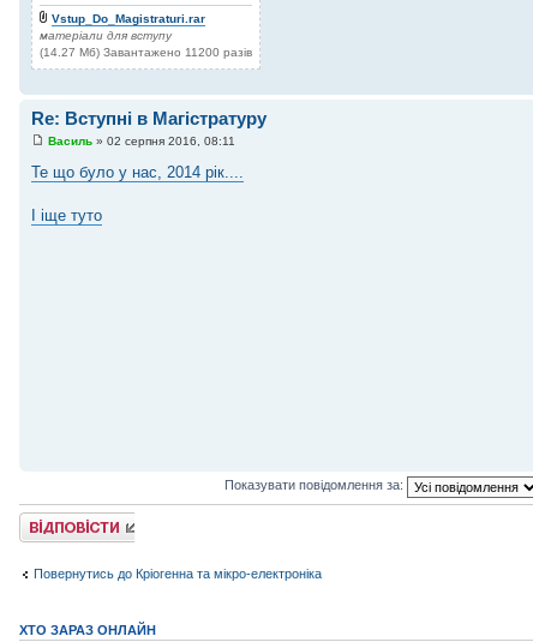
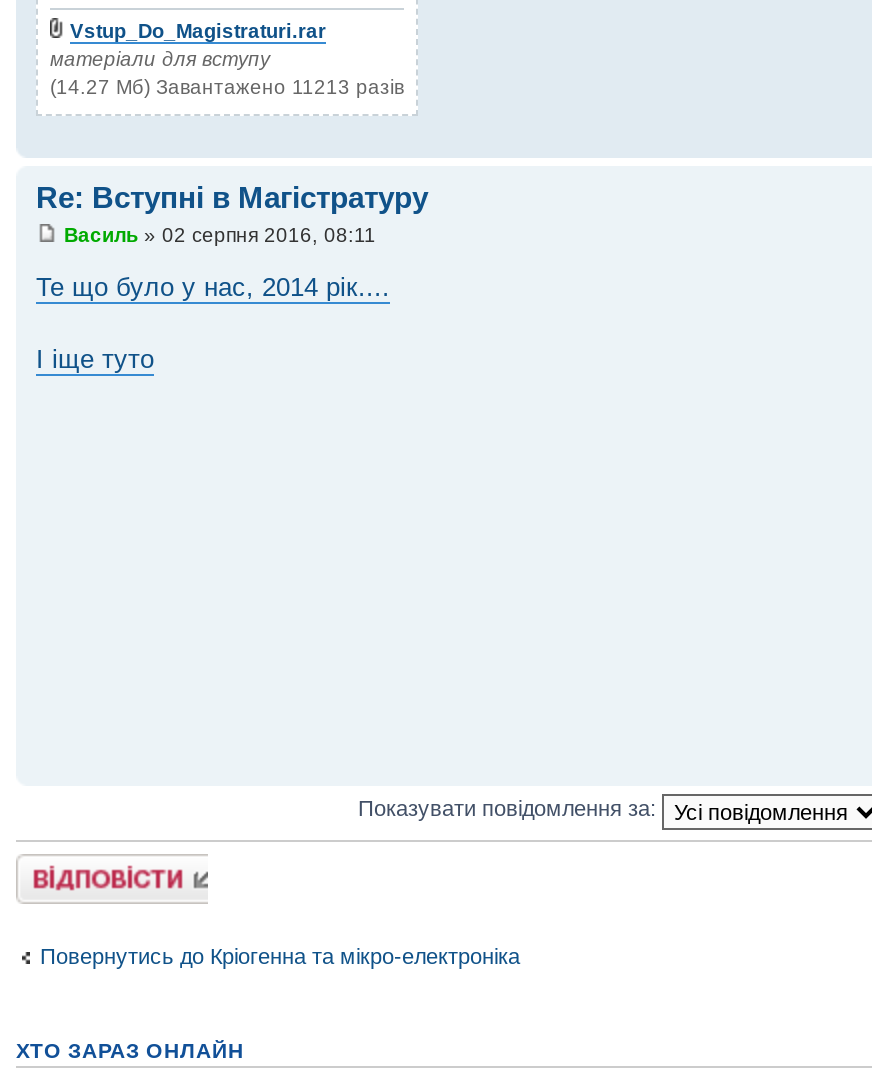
- (14.27 Мб) Завантажено 11200 разів
+ (14.27 Мб) Завантажено 11213 разів
